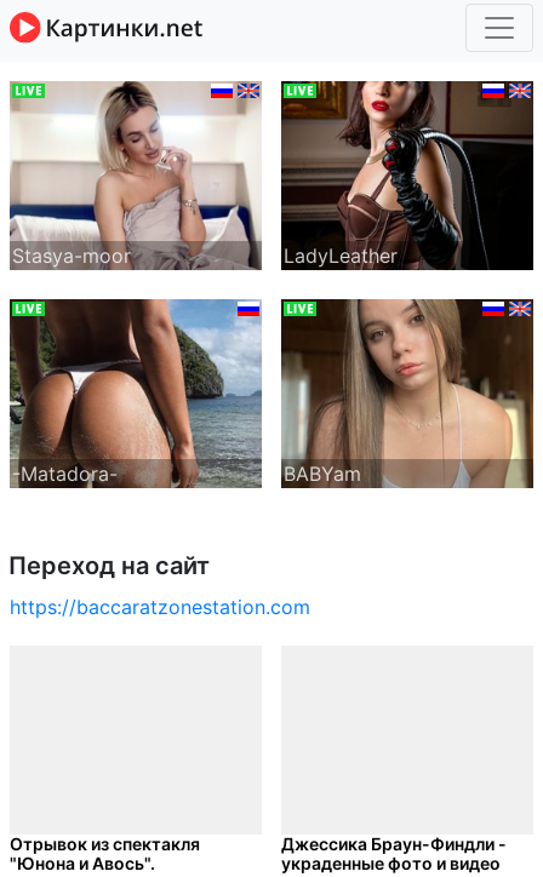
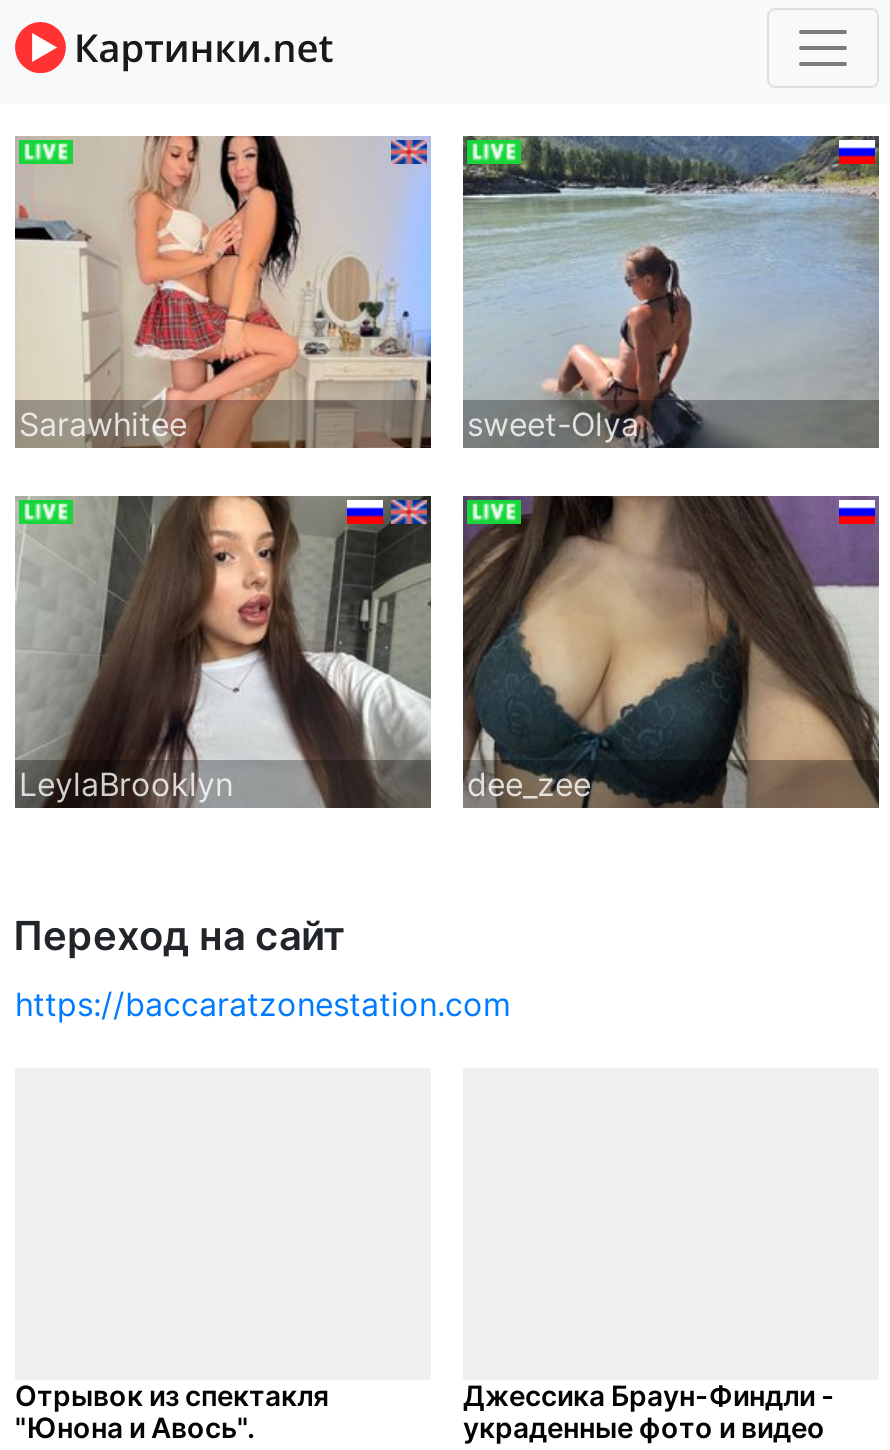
- [image]
- Stasya-moor
- LadyLeather
+ [image]
+ Sarawhitee
+ sweet-Olya

- [image]
+ [image]

- [image]
- -Matadora-
- BABYam
+ [image]
+ LeylaBrooklyn
+ dee_zee

- [image]
+ [image]
